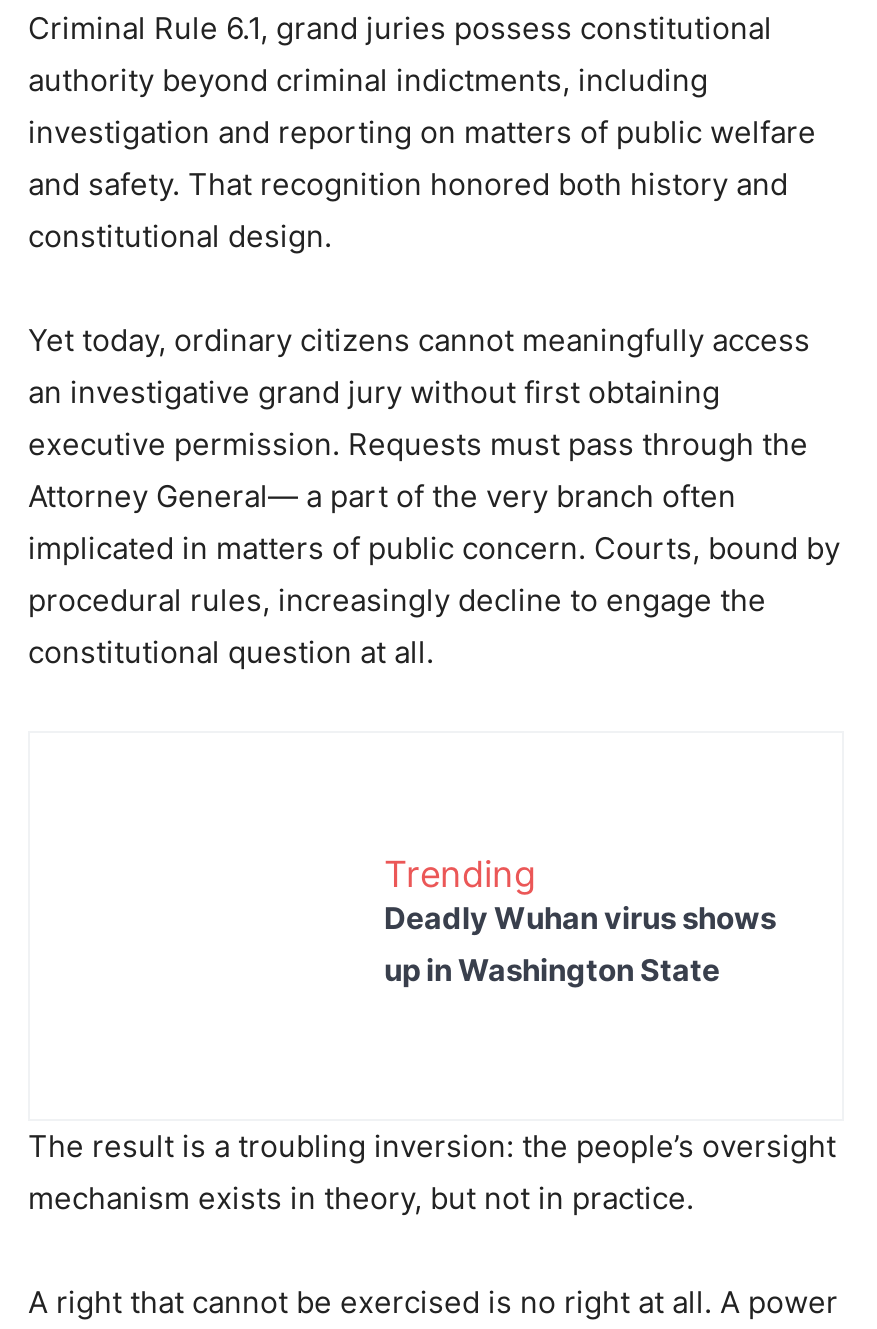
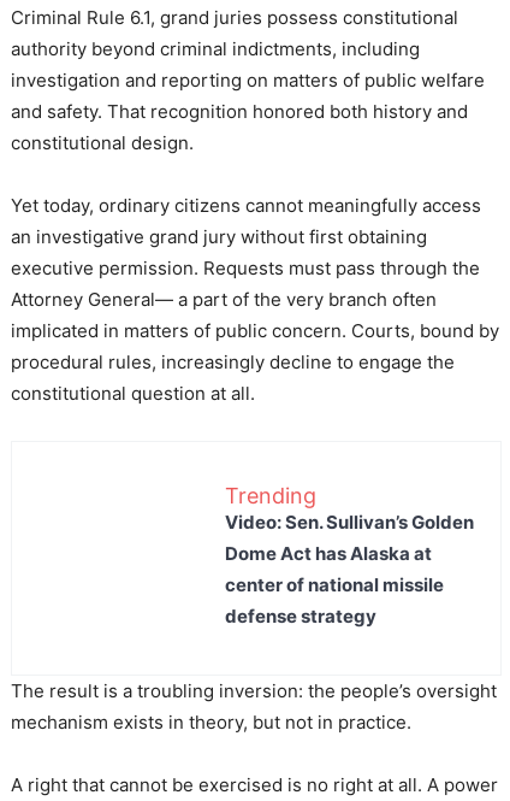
moved up: Trending

- Deadly Wuhan virus shows
- up in Washington State
+ Video: Sen. Sullivan’s Golden
+ Dome Act has Alaska at
+ center of national missile
+ defense strategy
